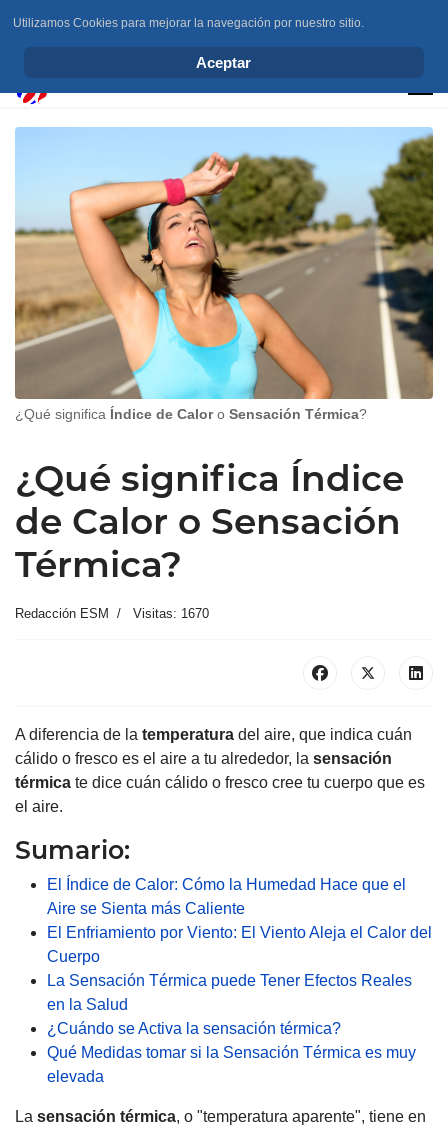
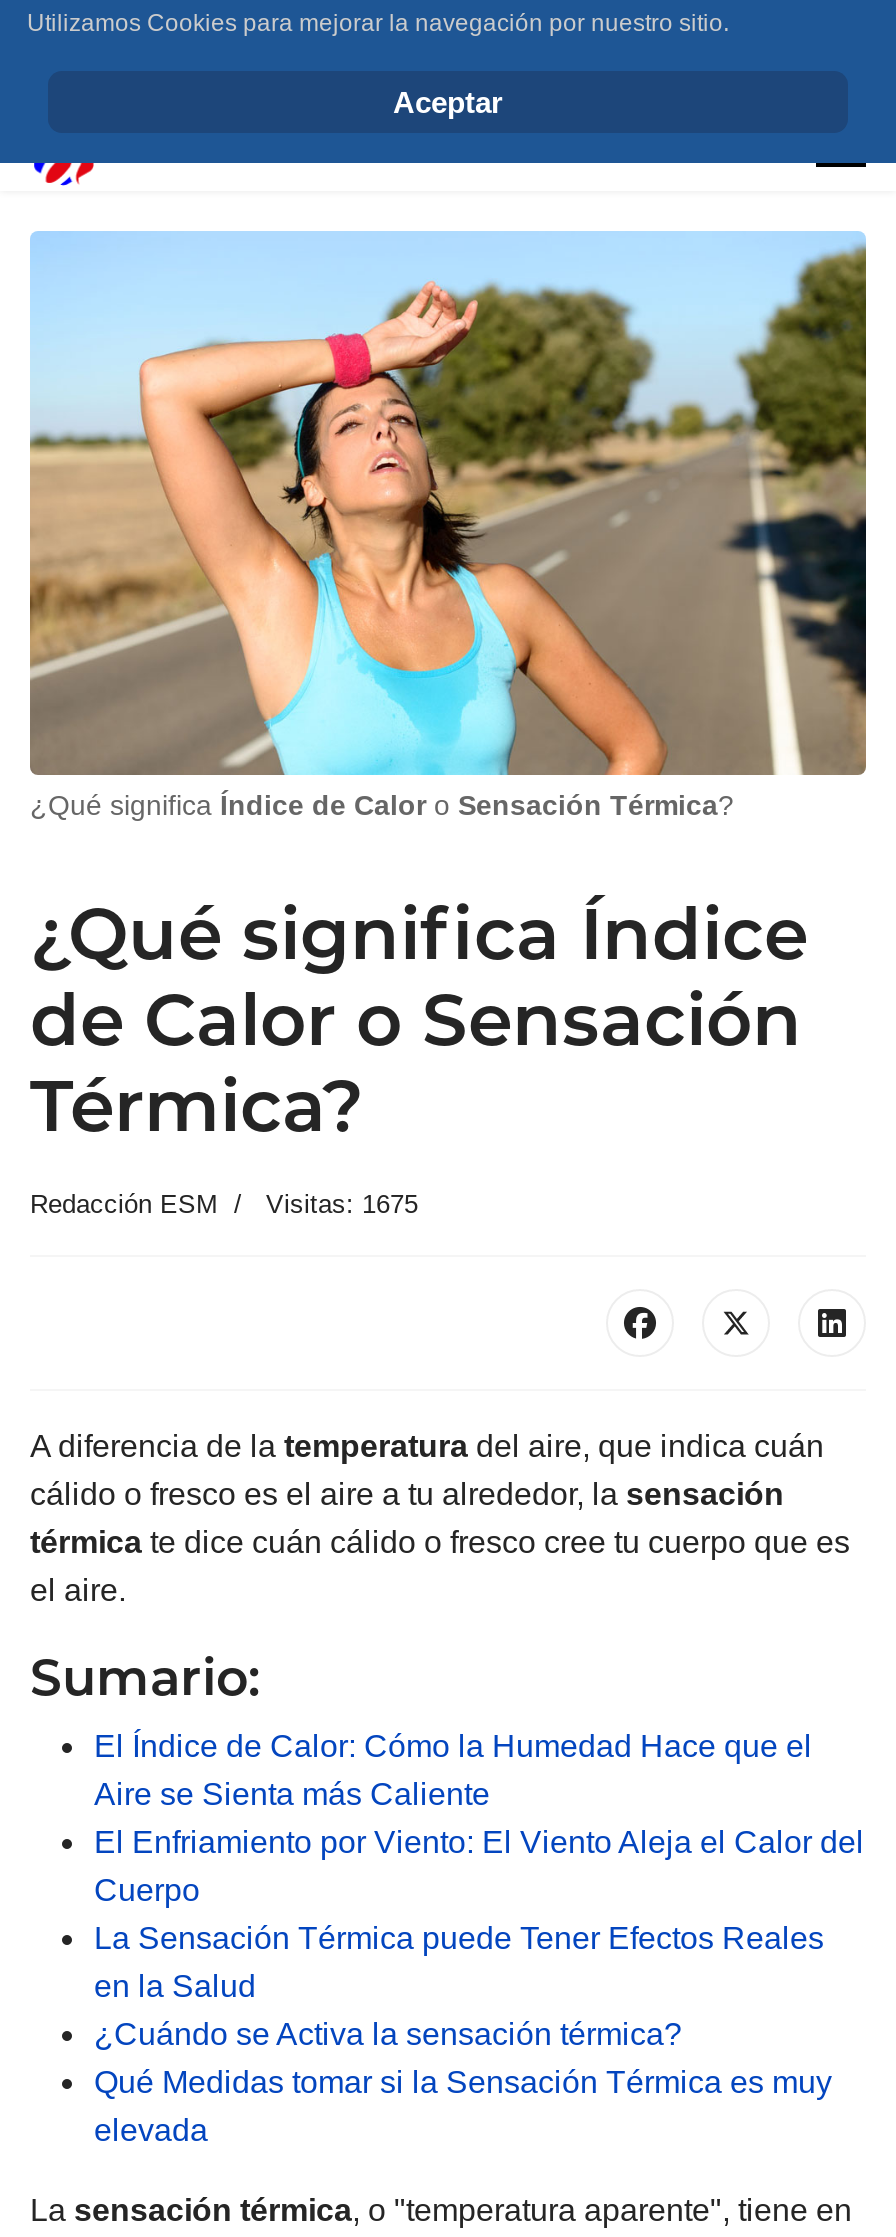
- Redacción ESM Visitas: 1670
+ Redacción ESM Visitas: 1675
